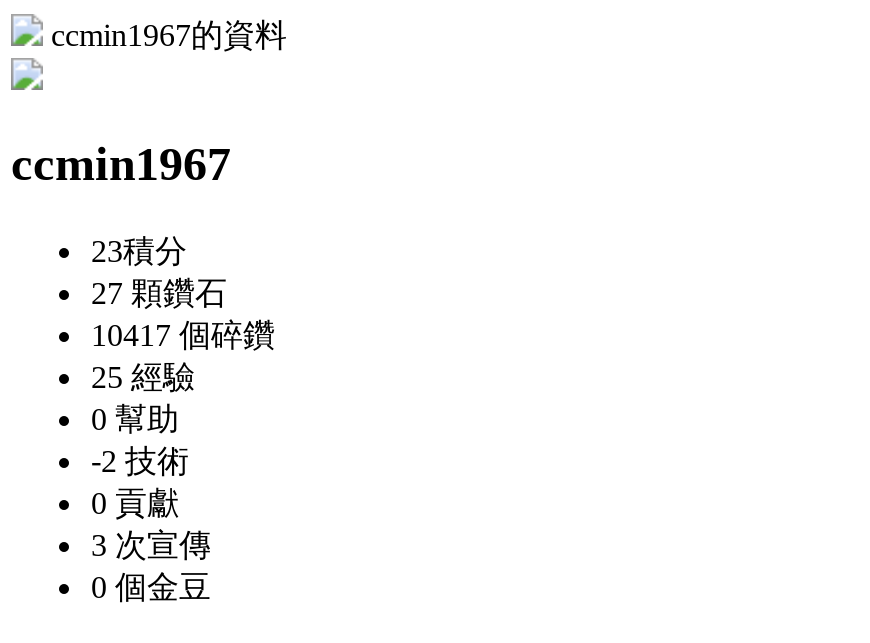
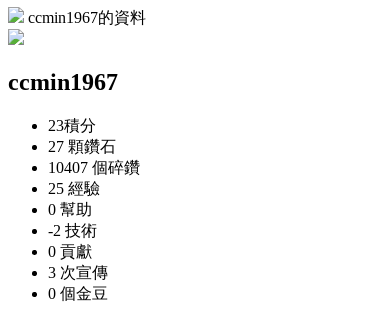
- 10417 個碎鑽
+ 10407 個碎鑽
